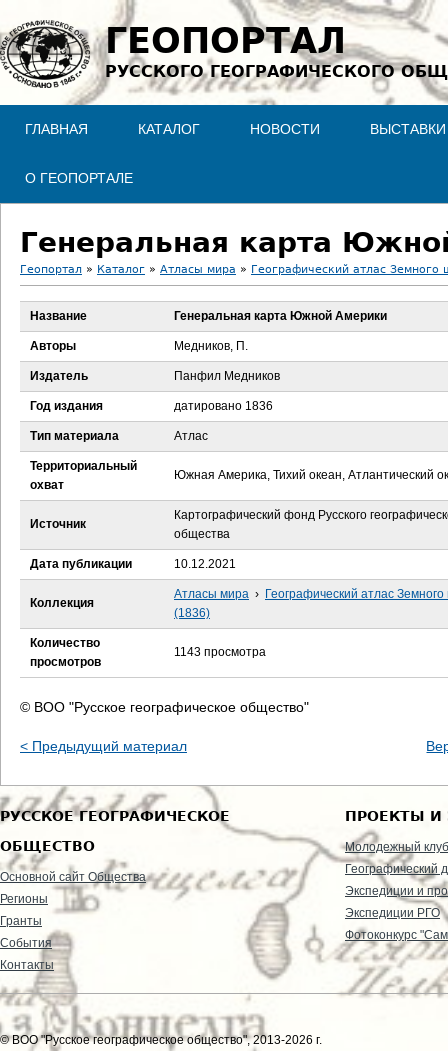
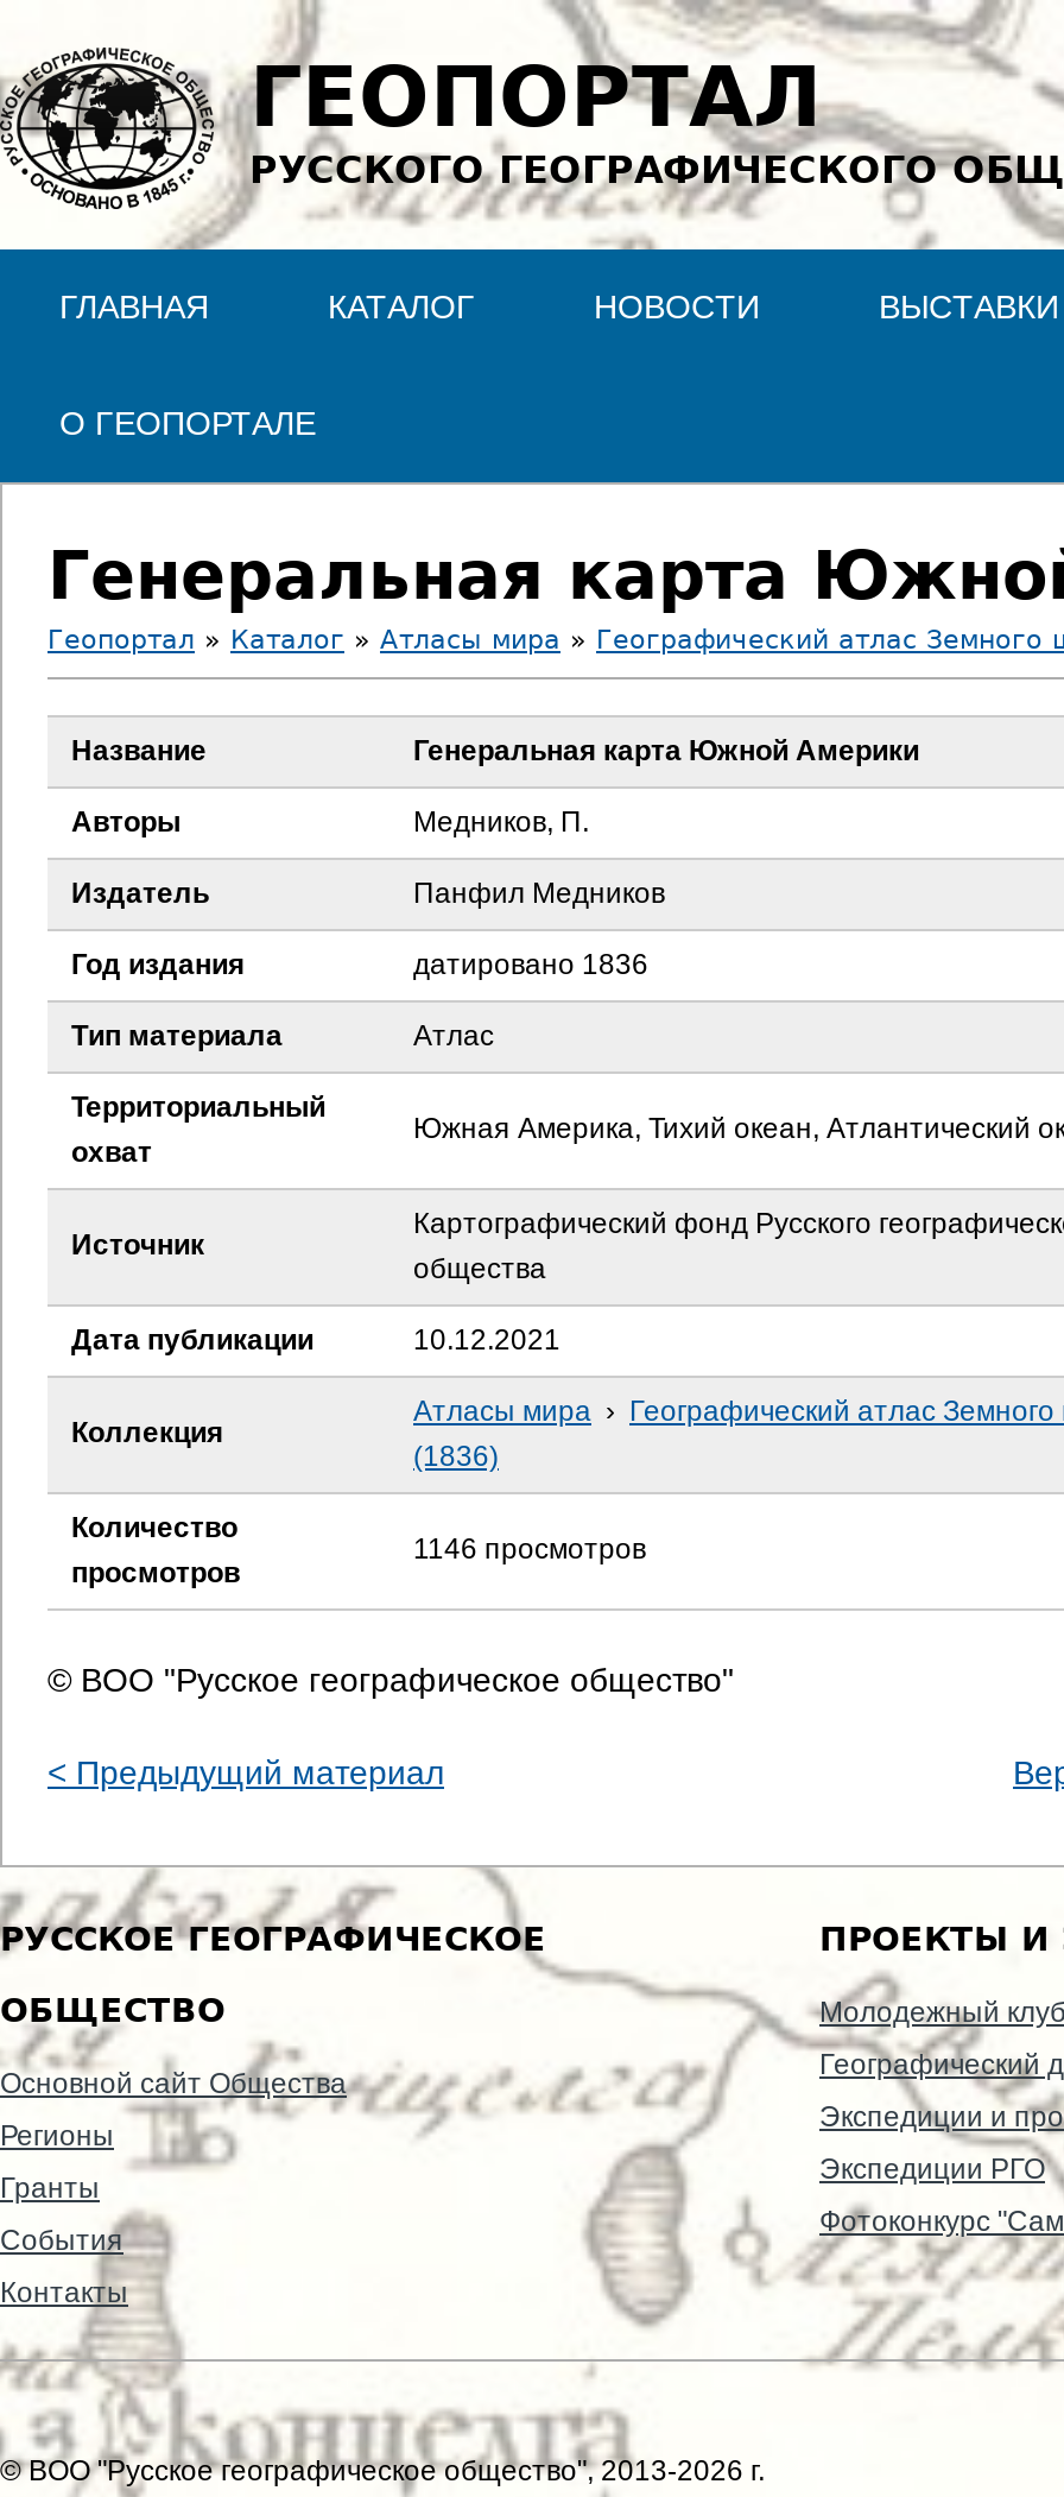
- 1143 просмотра
+ 1146 просмотров
